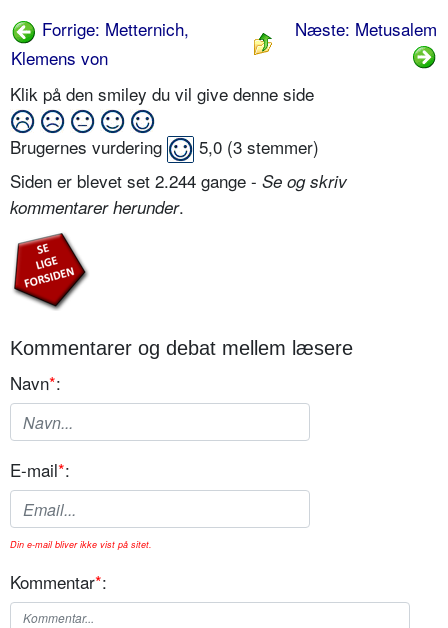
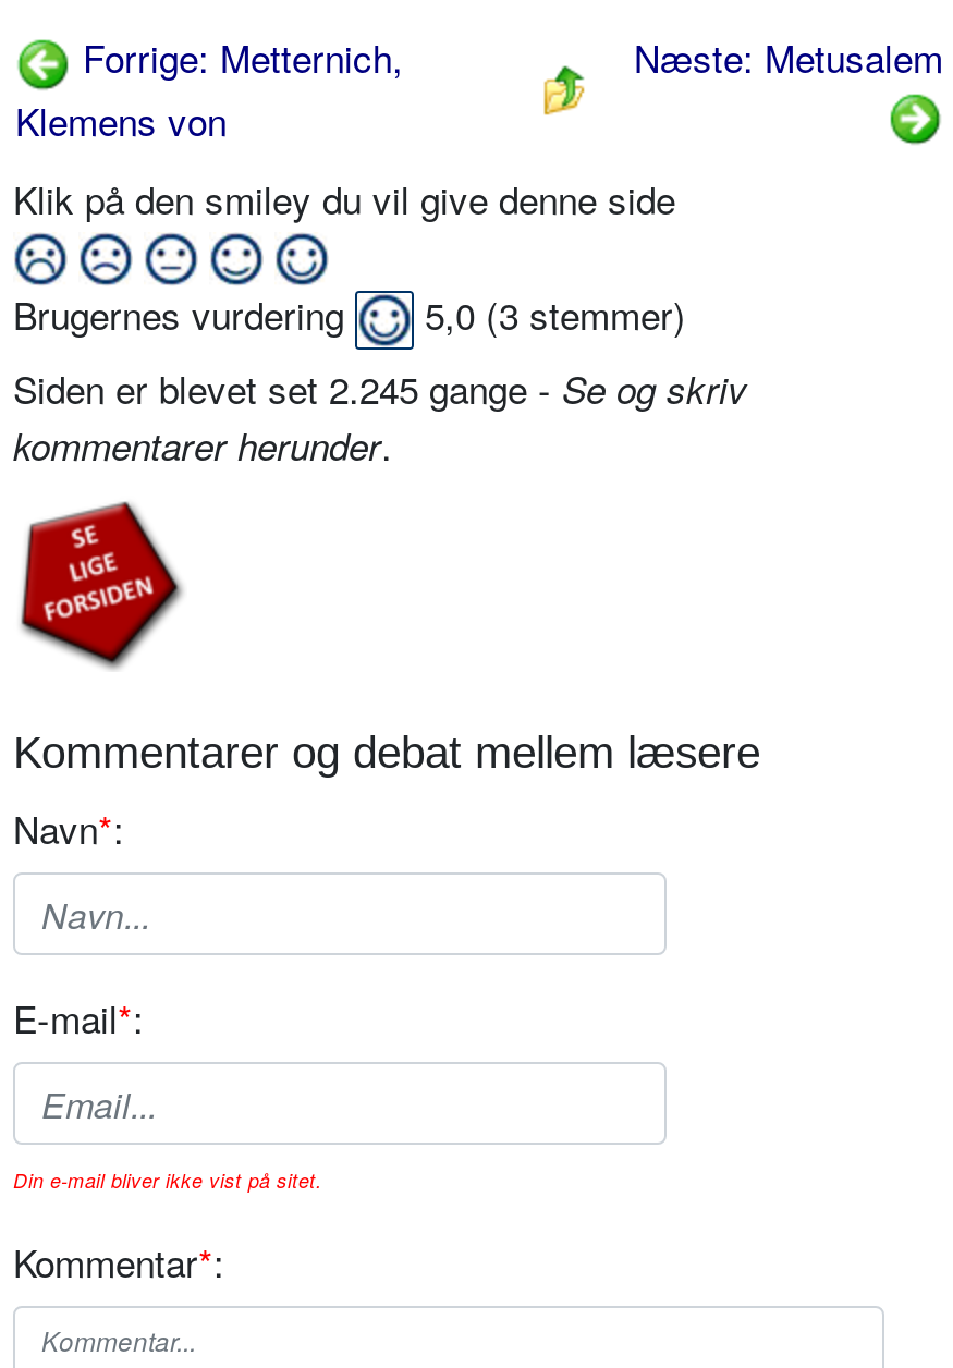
- Siden er blevet set 2.244 gange - Se og skriv
+ Siden er blevet set 2.245 gange - Se og skriv
